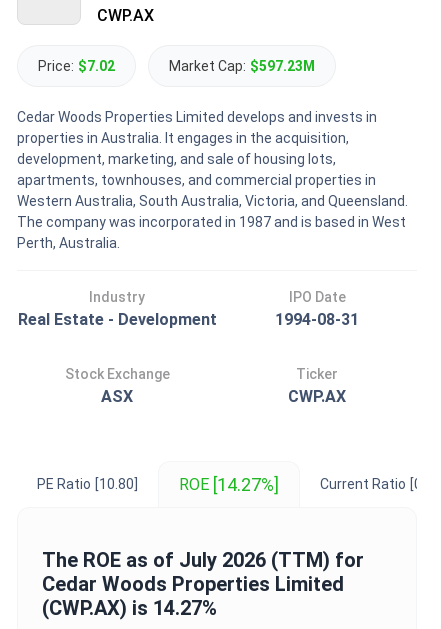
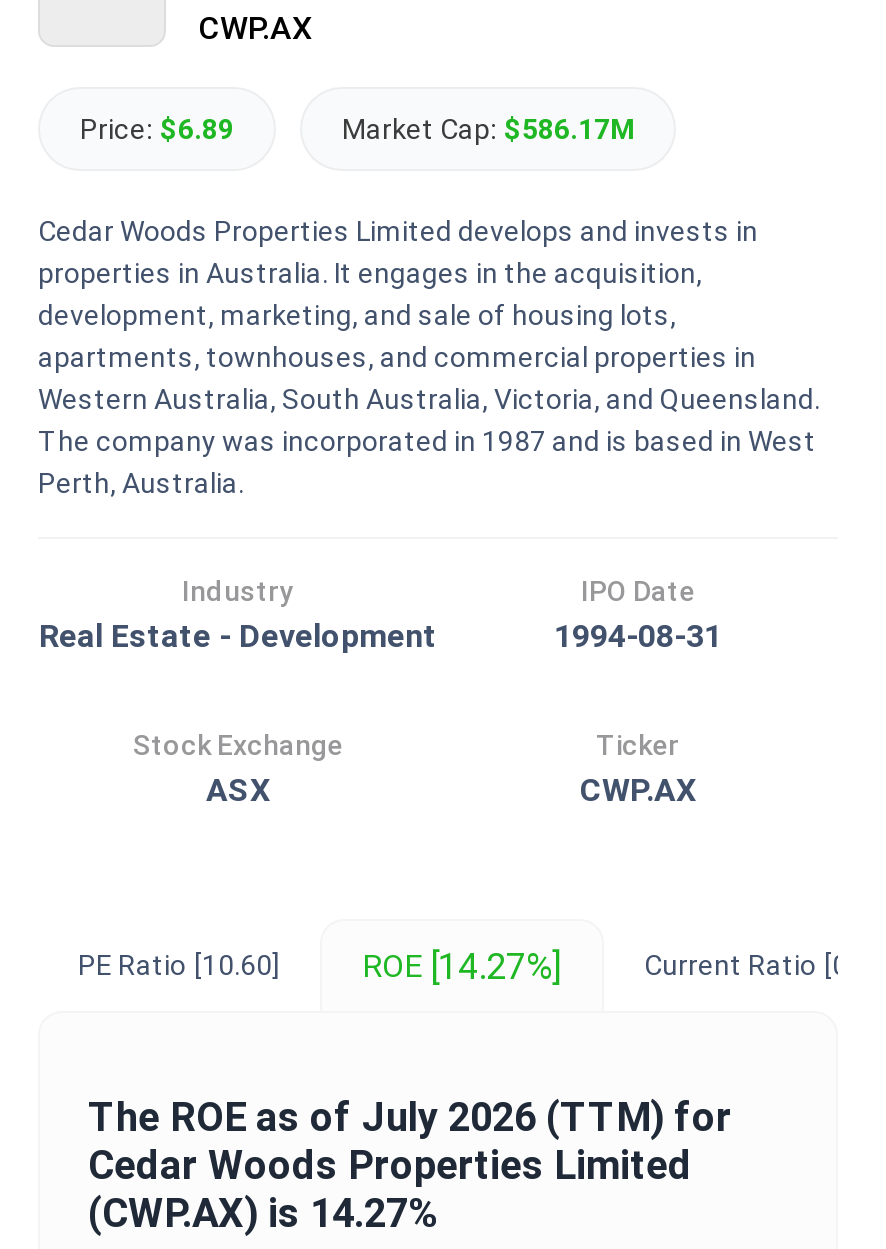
- Price: $7.02
+ Price: $6.89

- Market Cap: $597.23M
+ Market Cap: $586.17M

- PE Ratio [10.80]
+ PE Ratio [10.60]
